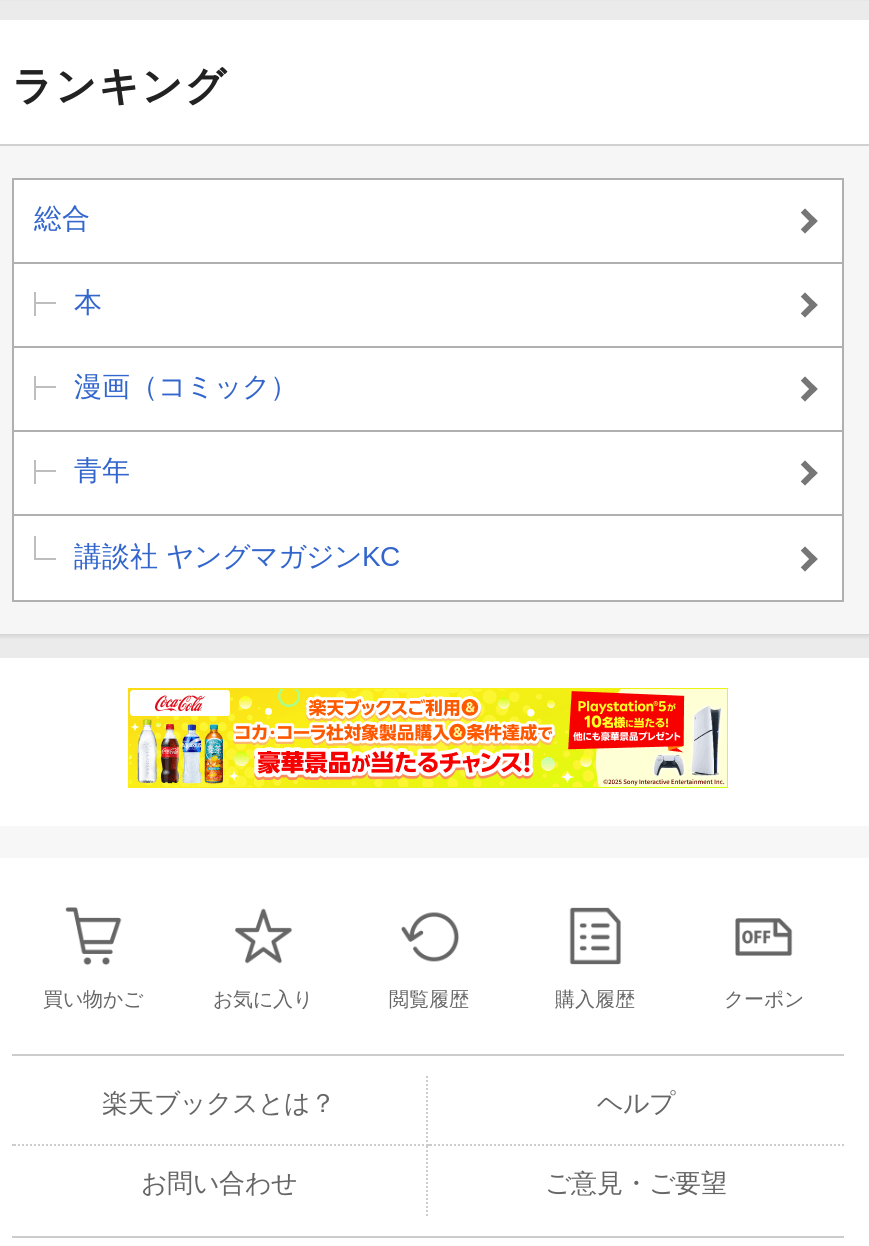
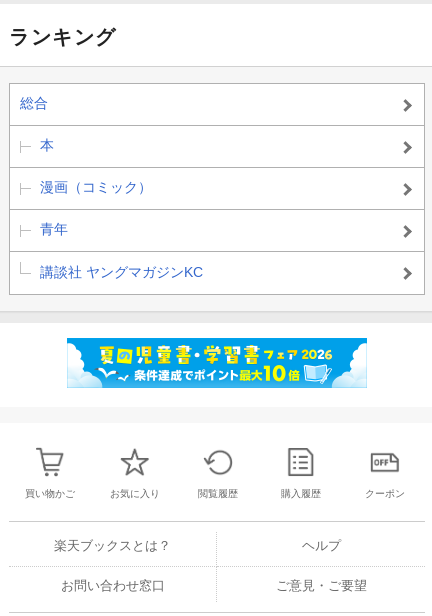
- [image]
+ [image]

- お問い合わせ
+ お問い合わせ窓口
